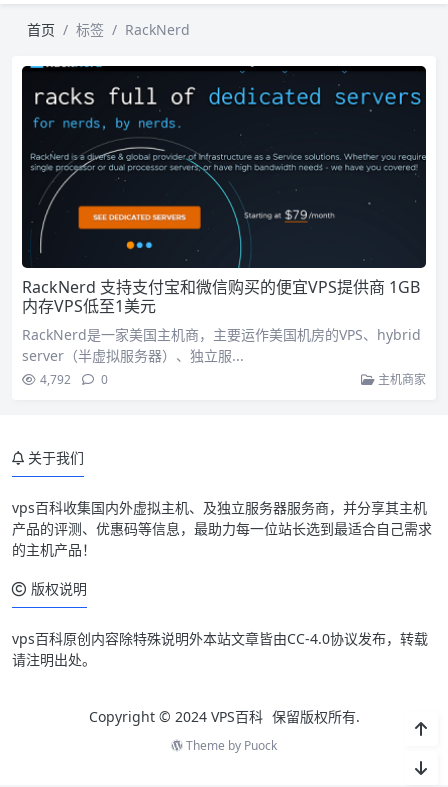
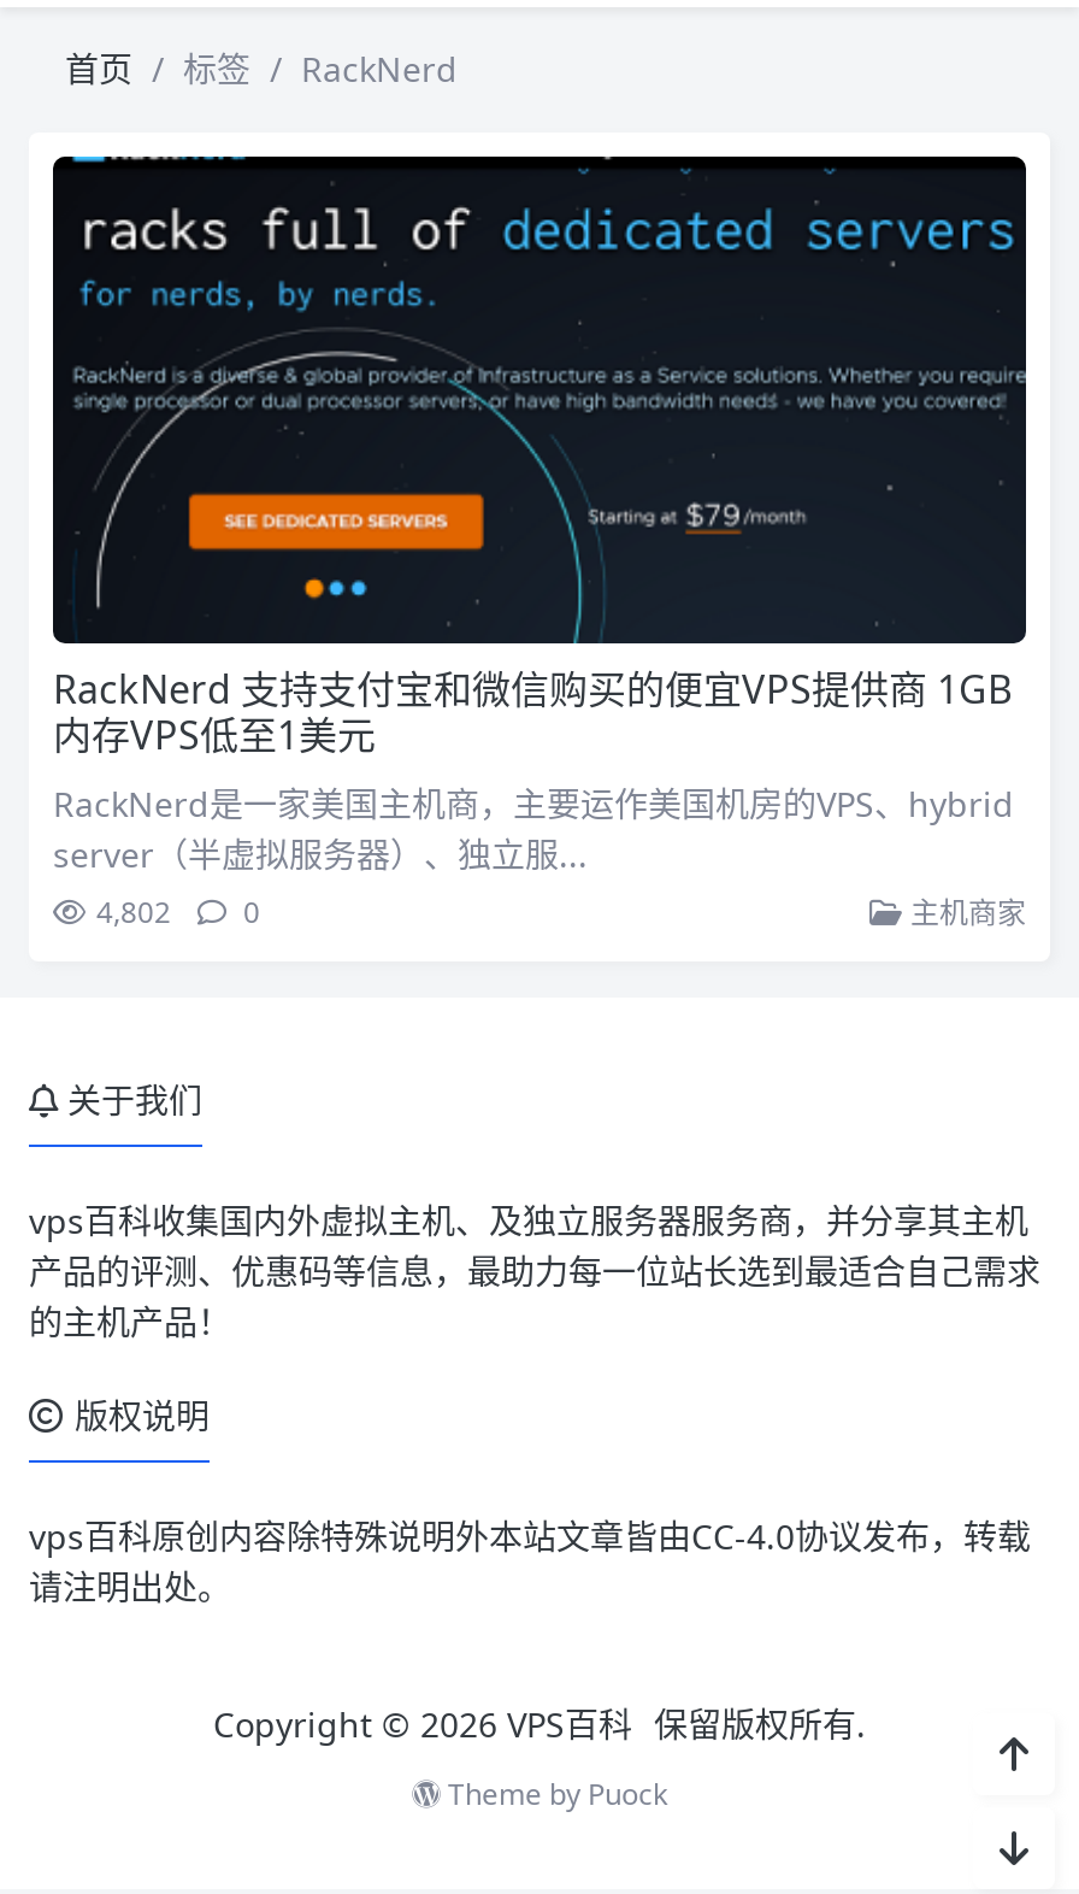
- 4,792 0
+ 4,802 0

- Copyright © 2024 VPS百科 保留版权所有.
+ Copyright © 2026 VPS百科 保留版权所有.
